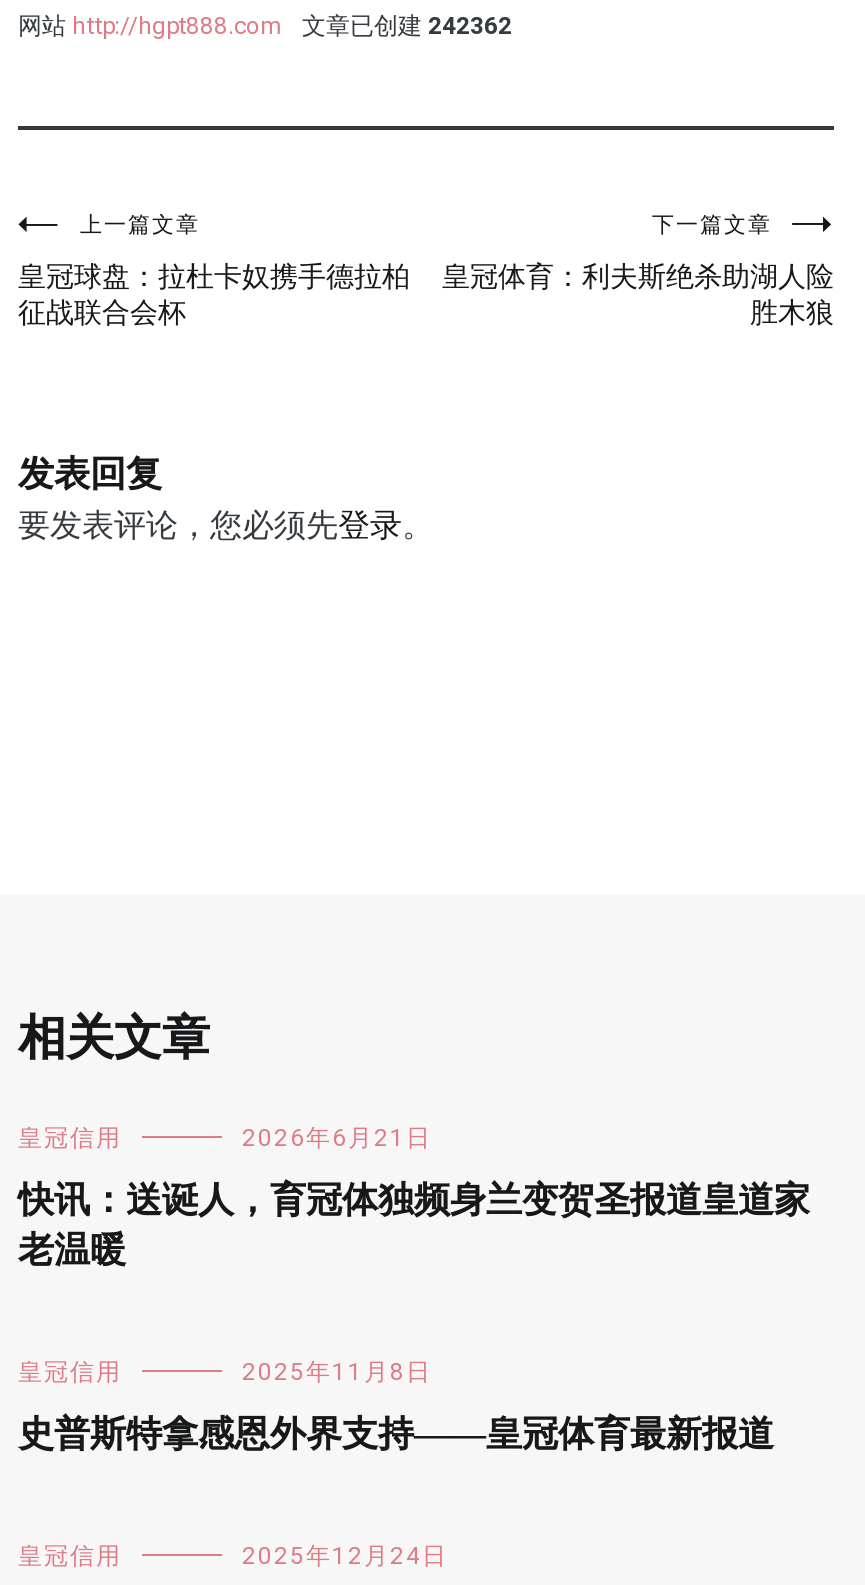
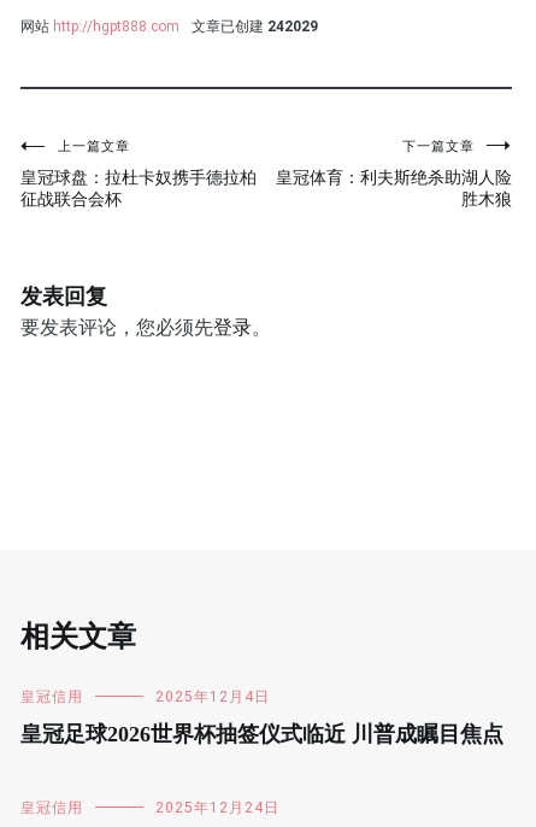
- 网站 http://hgpt888.com 文章已创建 242362
+ 网站 http://hgpt888.com 文章已创建 242029

- 2026年6月21日
- 快讯：送诞人，育冠体独频身兰变贺圣报道皇道家
- 老温暖
- 皇冠信用
- 2025年11月8日
- 史普斯特拿感恩外界支持——皇冠体育最新报道
+ 2025年12月4日
+ 皇冠足球2026世界杯抽签仪式临近 川普成瞩目焦点
